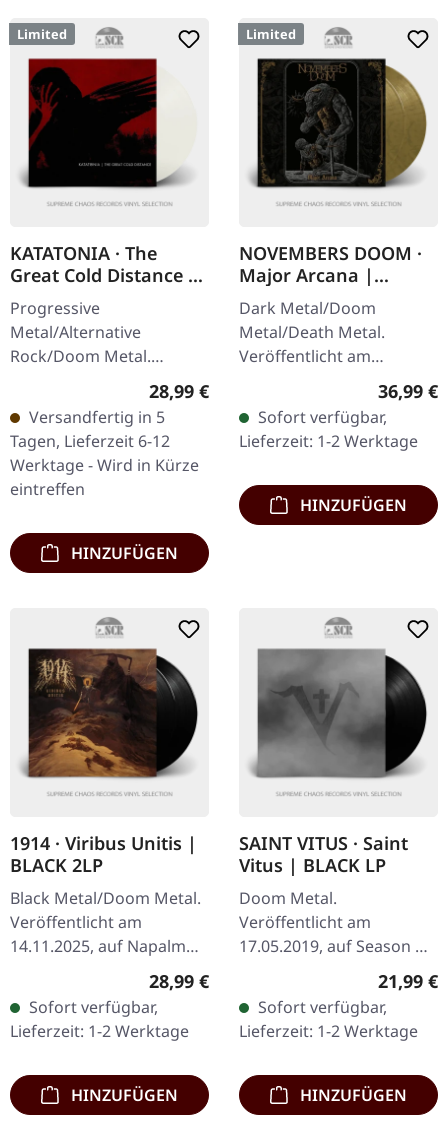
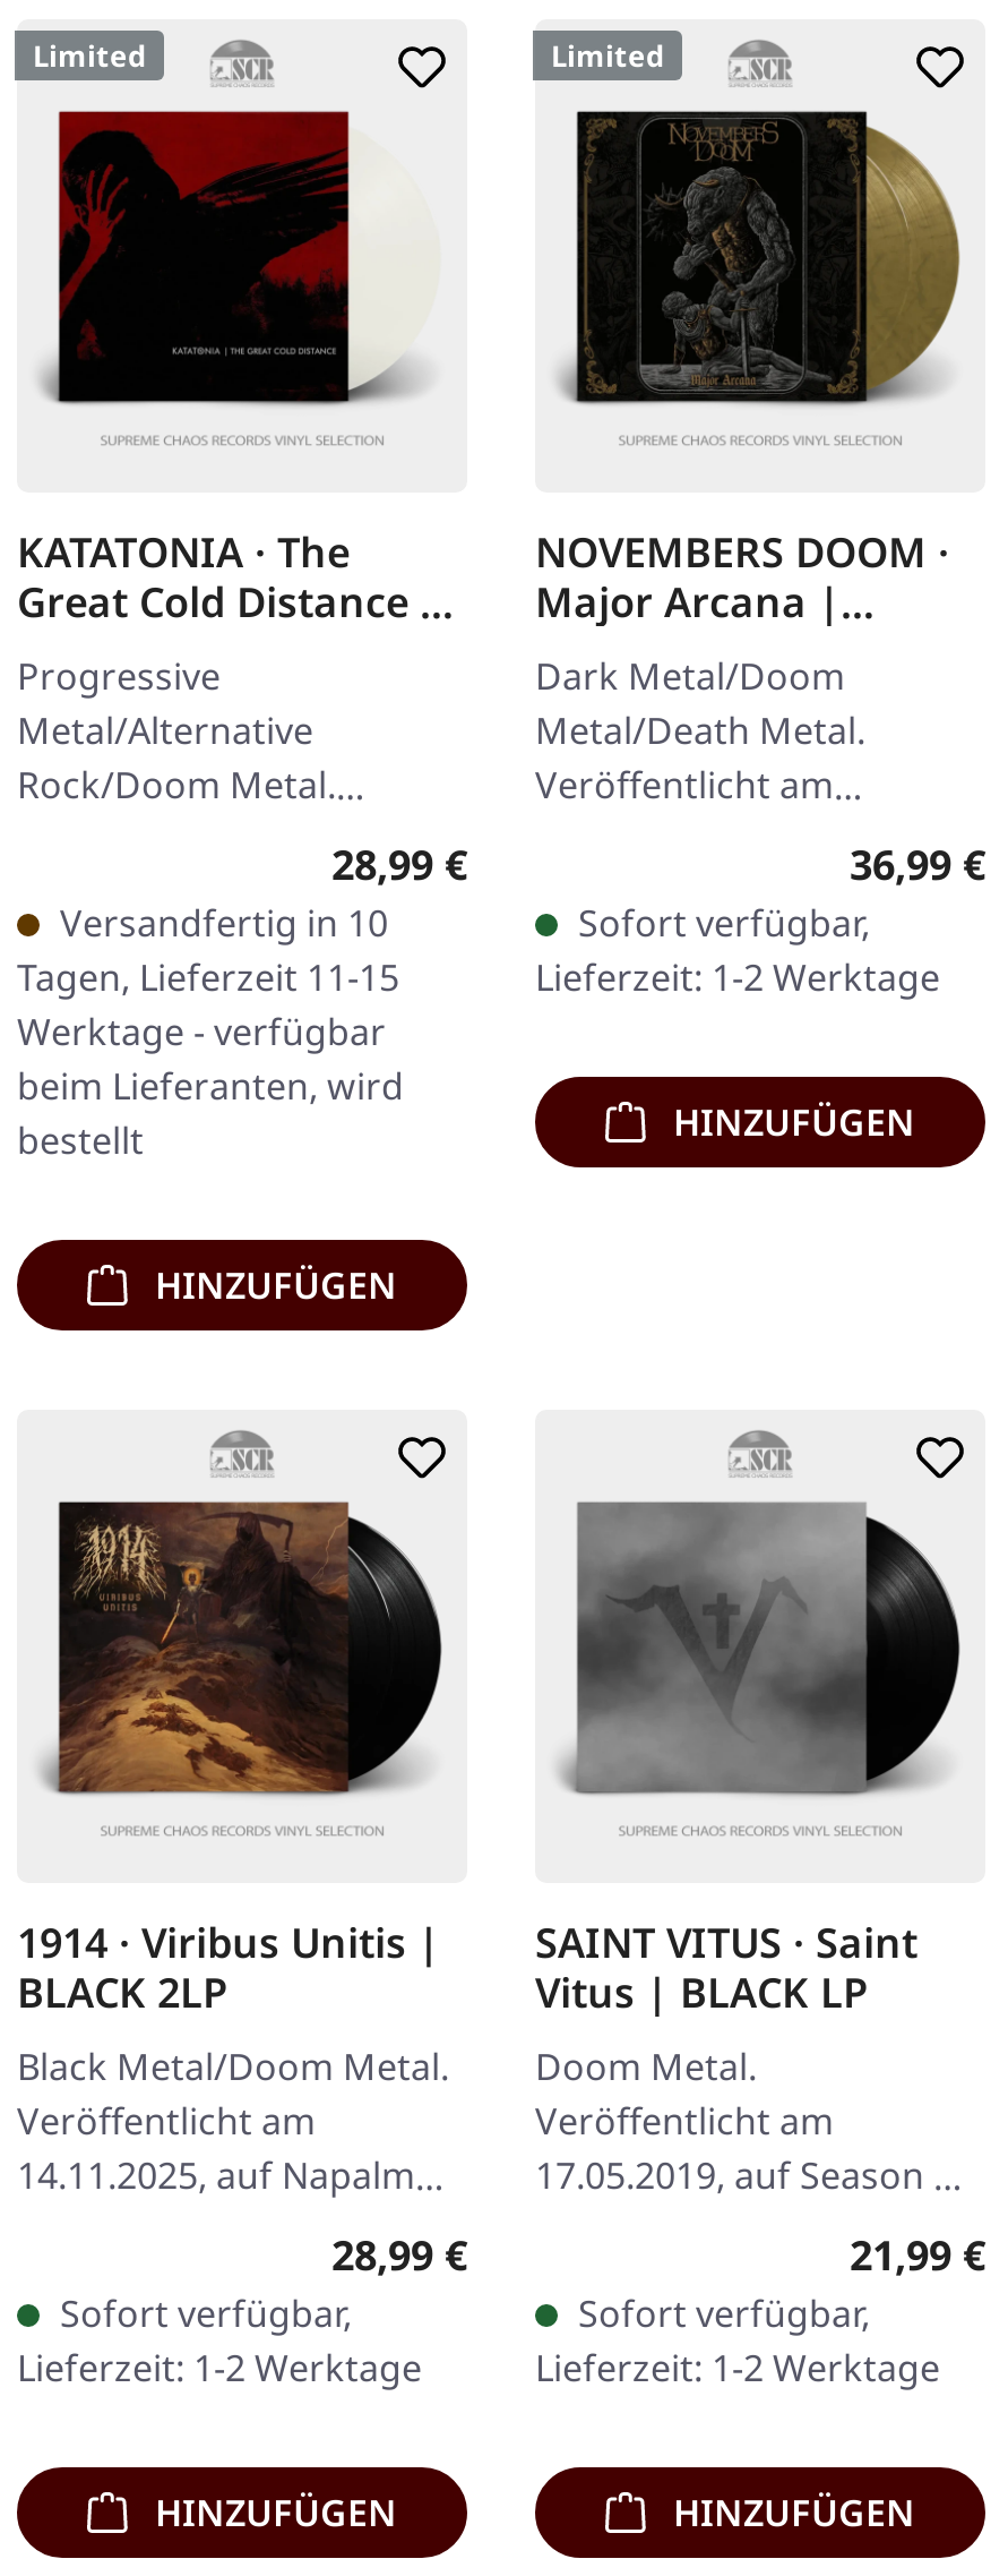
- Versandfertig in 5
- Tagen, Lieferzeit 6-12
- Werktage - Wird in Kürze
- eintreffen
+ Versandfertig in 10
+ Tagen, Lieferzeit 11-15
+ Werktage - verfügbar
+ beim Lieferanten, wird
+ bestellt
